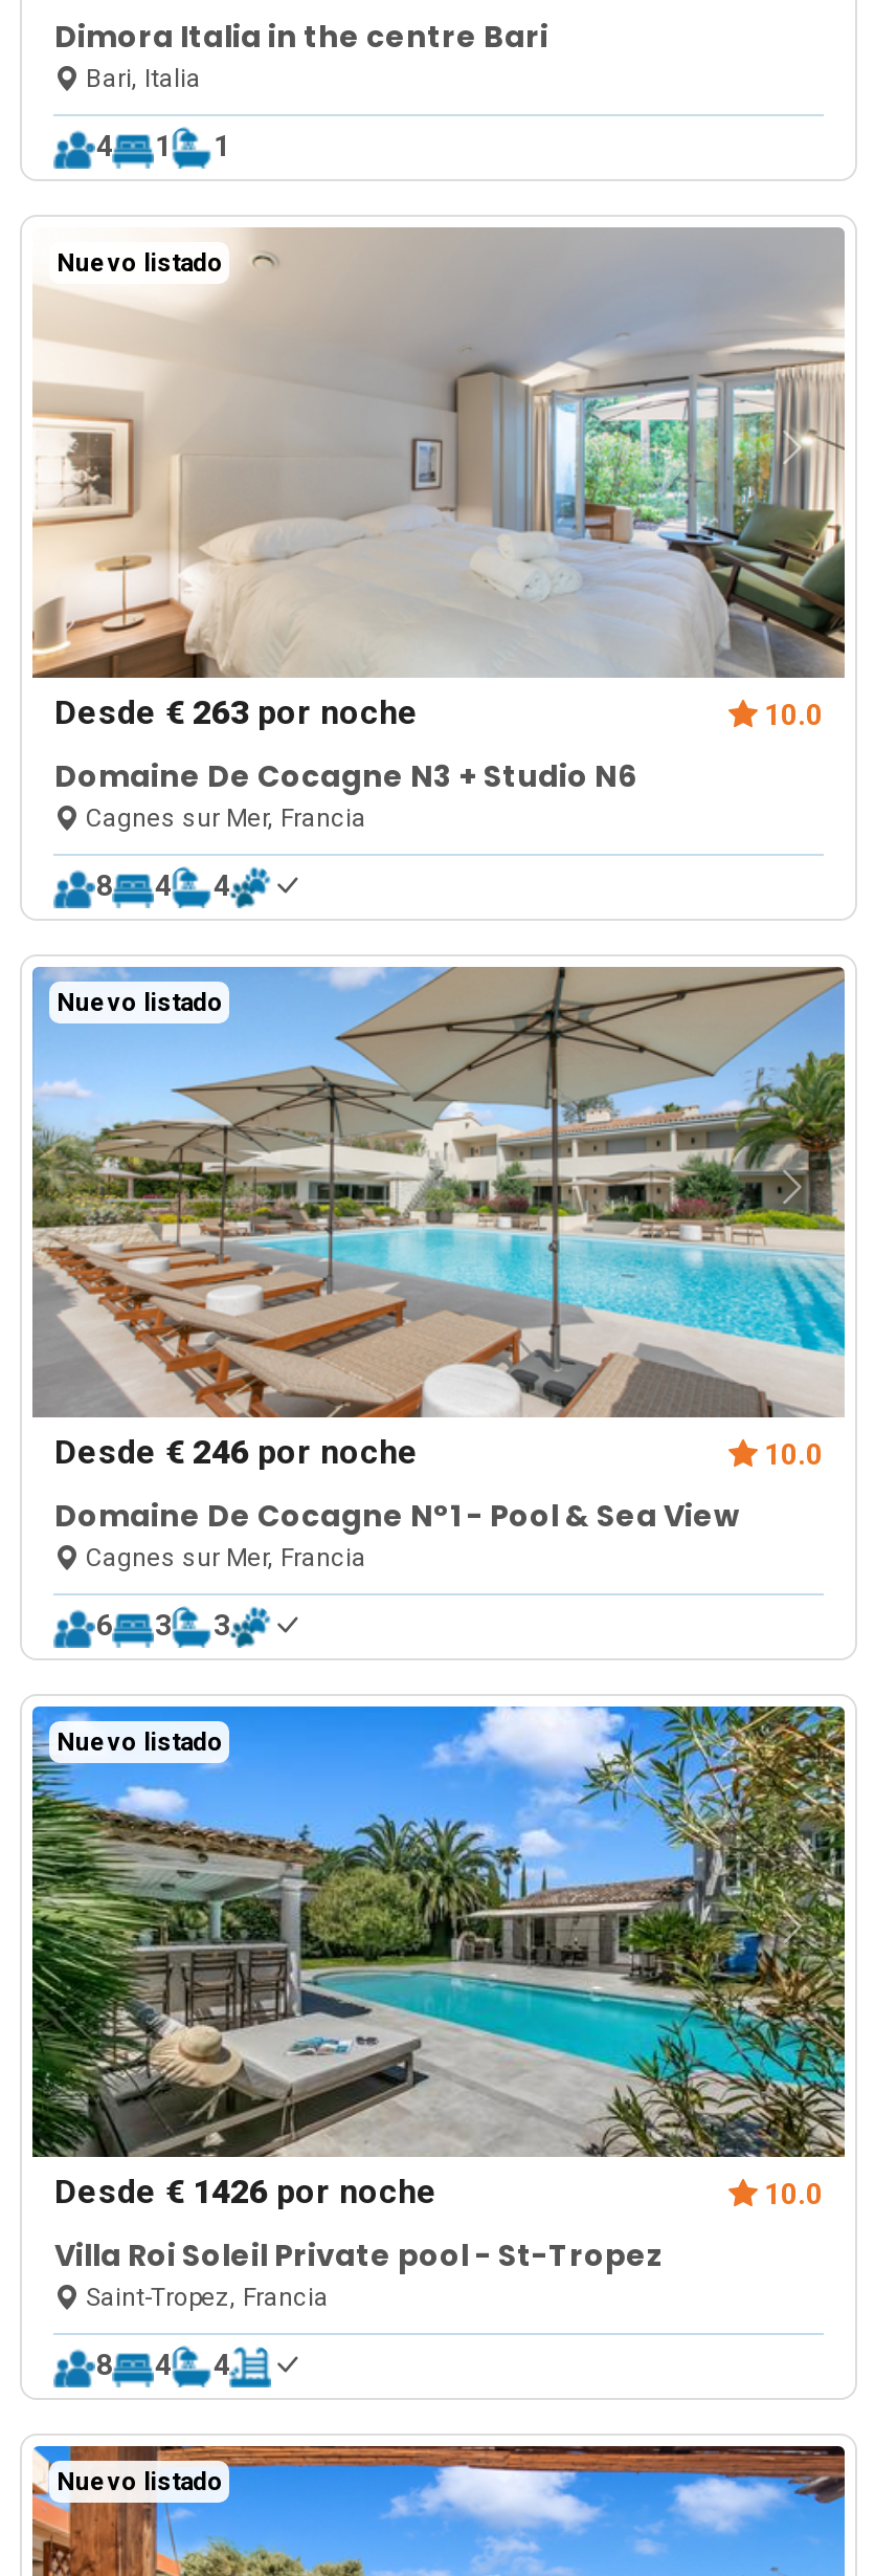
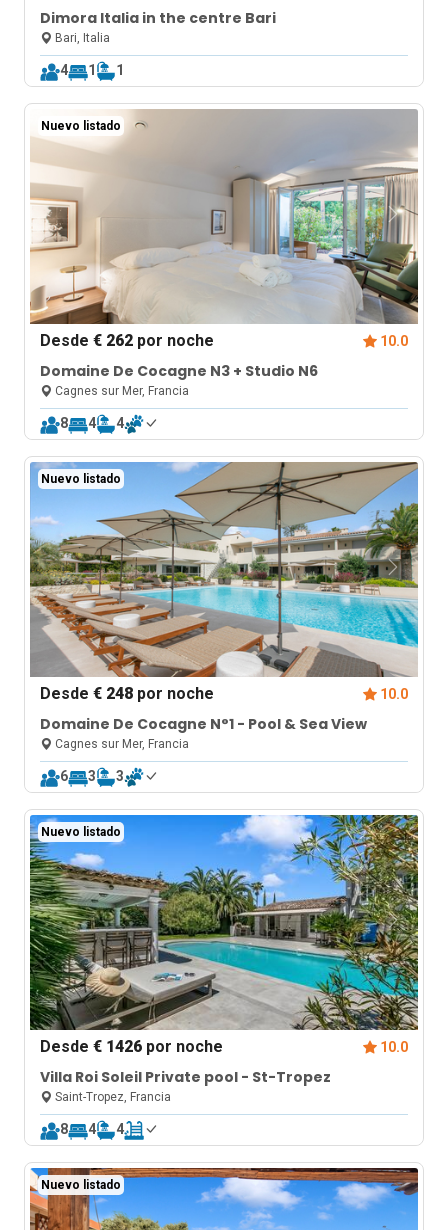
- Desde € 263 por noche
+ Desde € 262 por noche

- Desde € 246 por noche
+ Desde € 248 por noche
